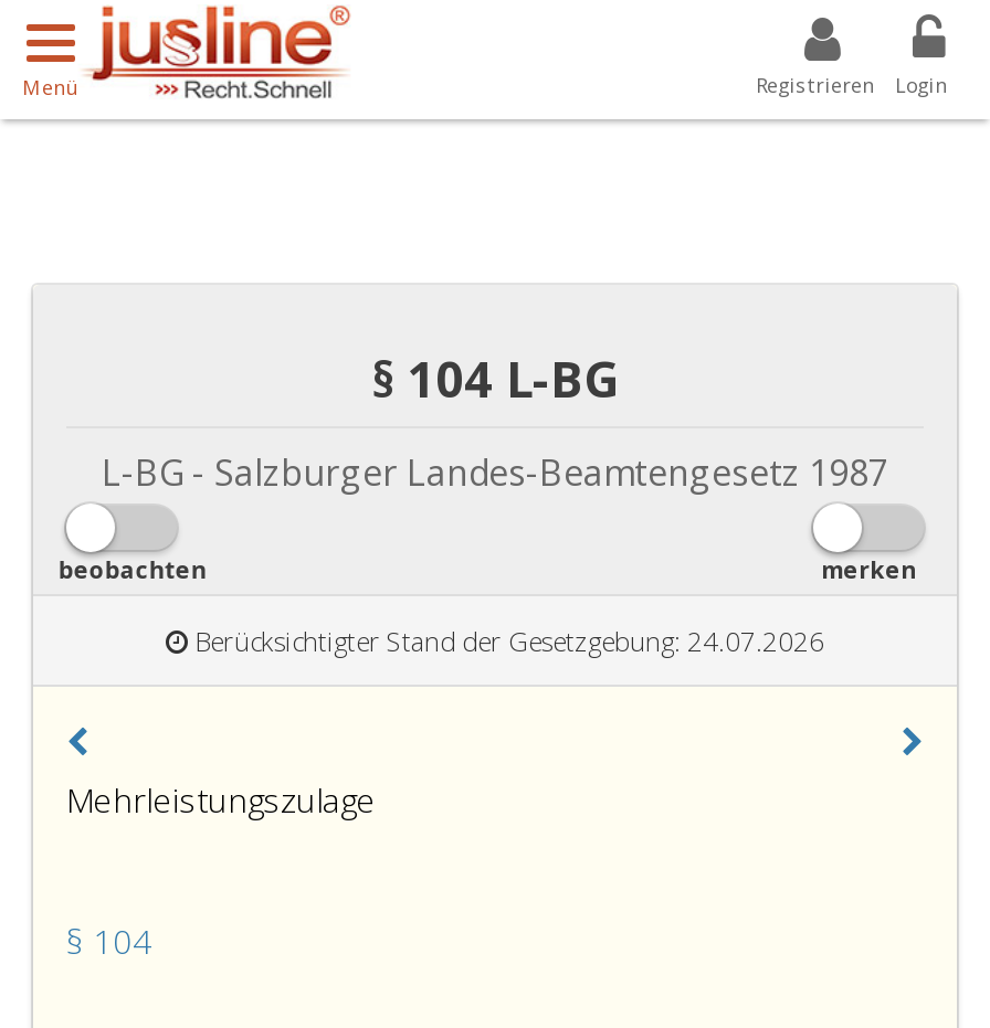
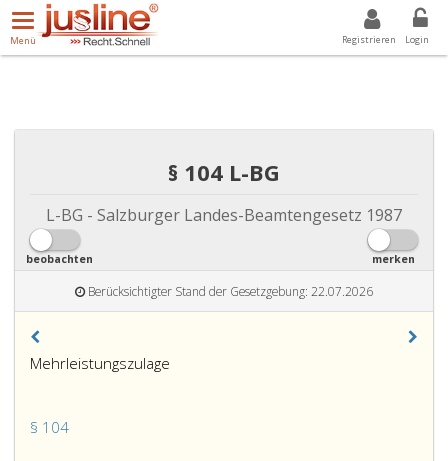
- Berücksichtigter Stand der Gesetzgebung: 24.07.2026
+ Berücksichtigter Stand der Gesetzgebung: 22.07.2026
